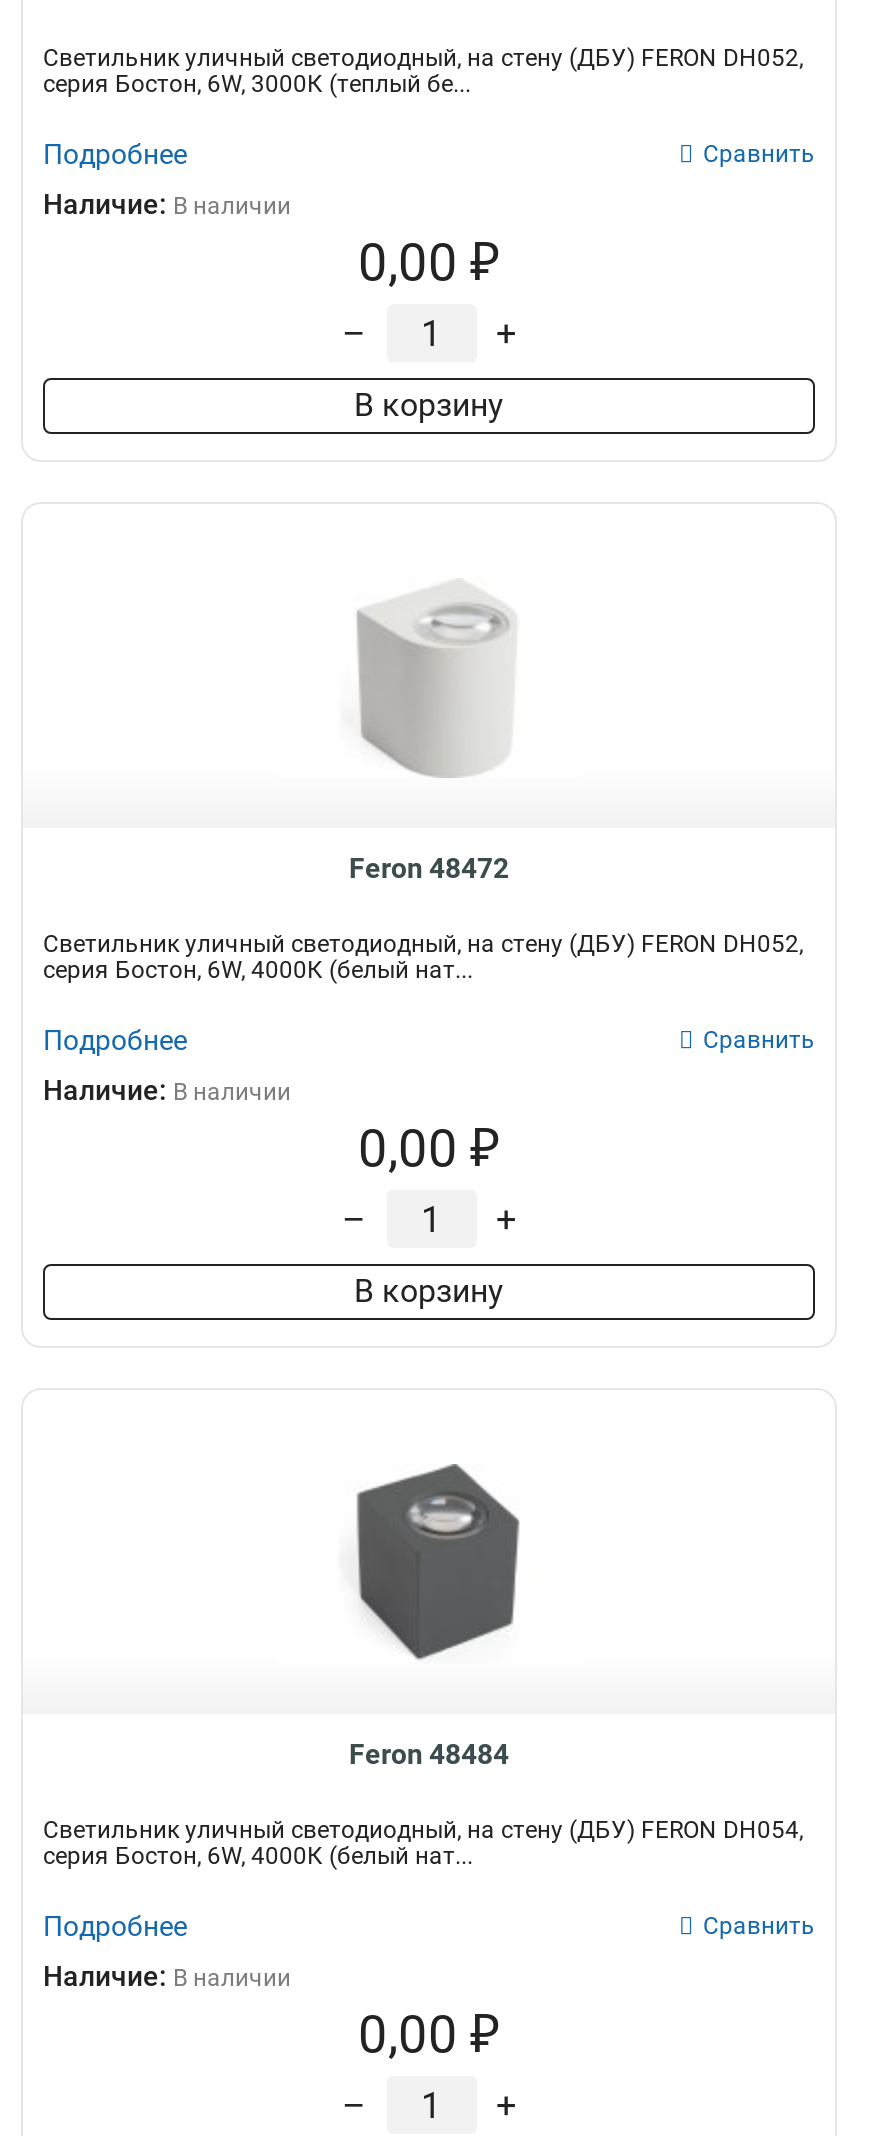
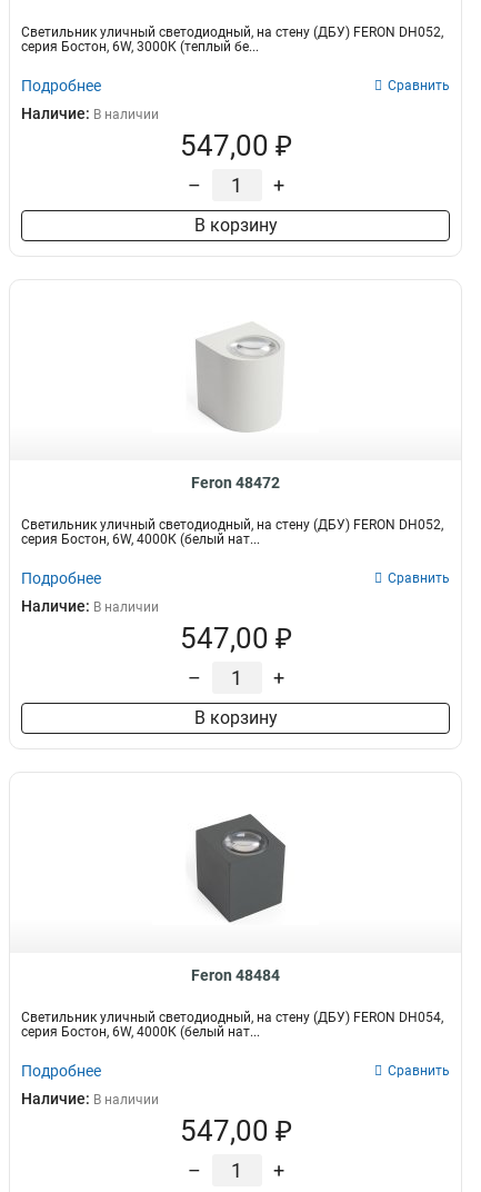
- 0,00 ₽
+ 547,00 ₽

- 0,00 ₽
+ 547,00 ₽

- 0,00 ₽
+ 547,00 ₽
